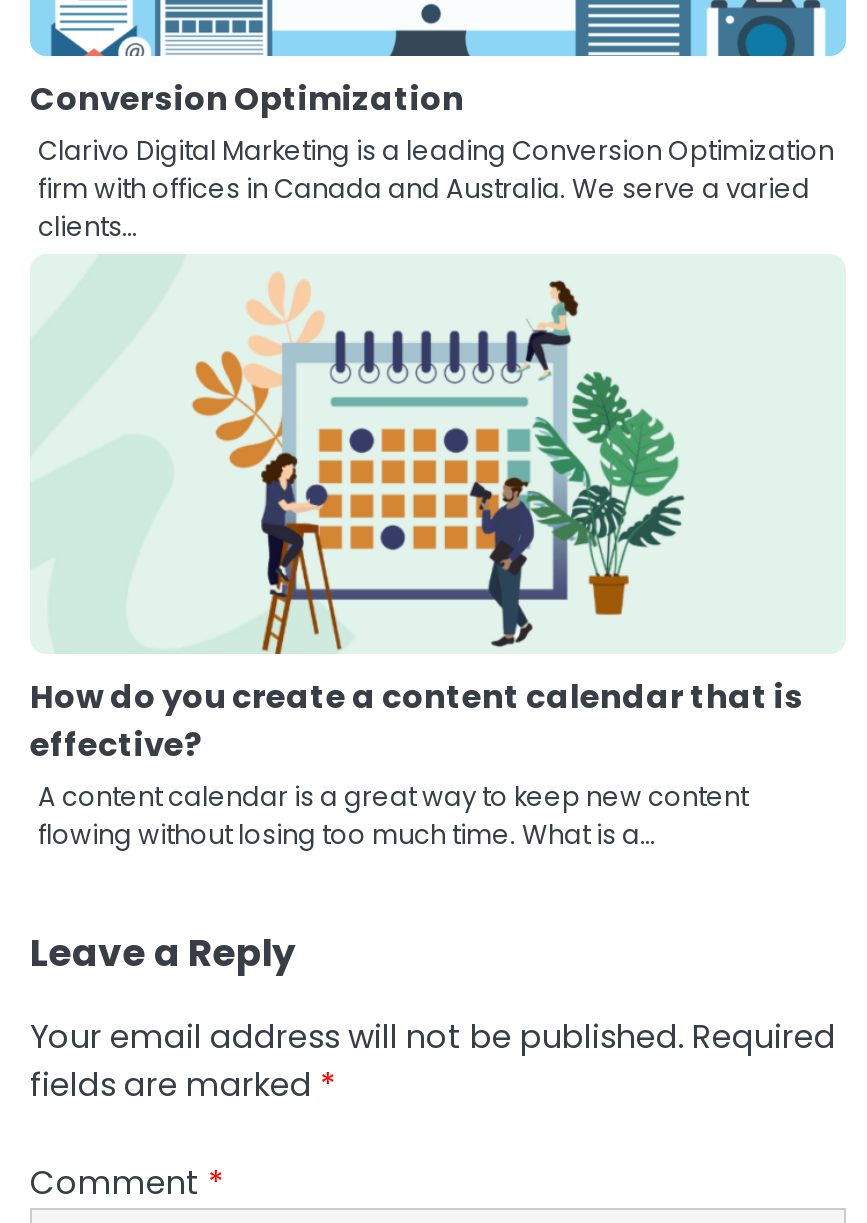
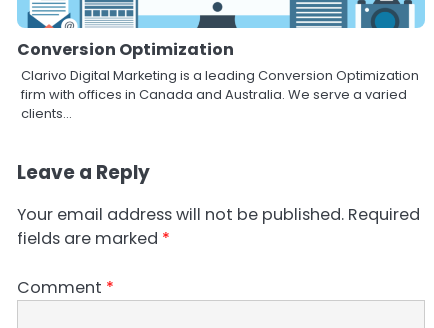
- [image]
- How do you create a content calendar that is
- effective?
- A content calendar is a great way to keep new content
- flowing without losing too much time. What is a…
